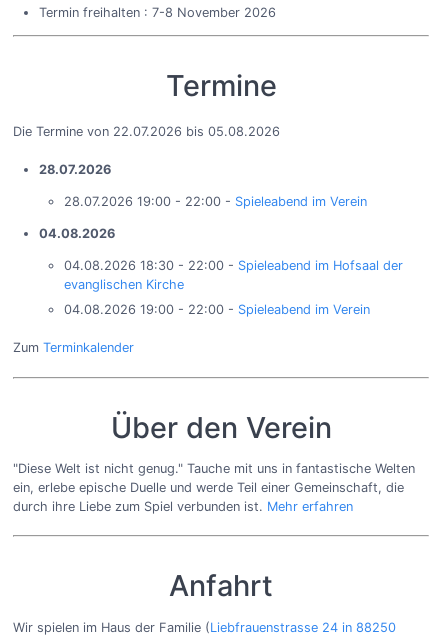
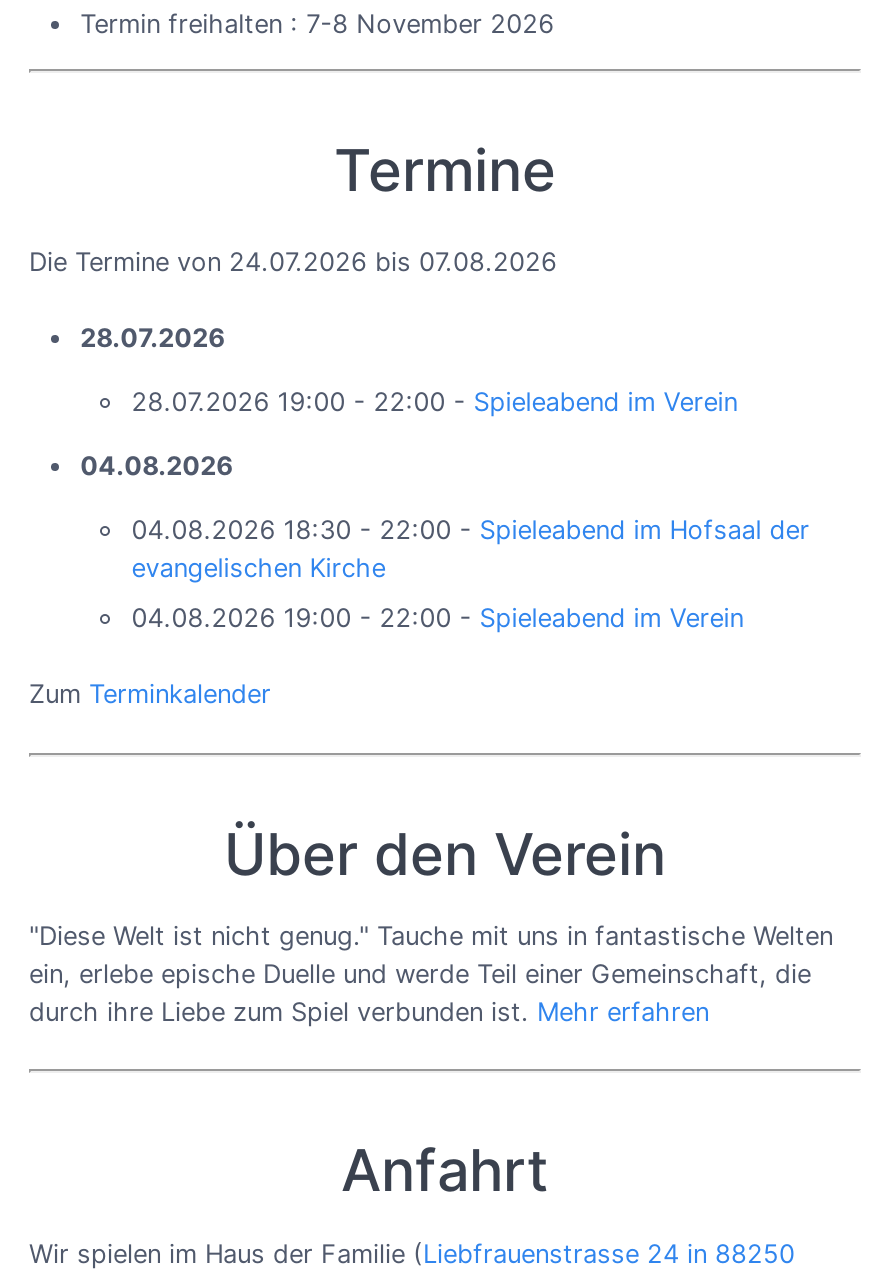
- Die Termine von 22.07.2026 bis 05.08.2026
+ Die Termine von 24.07.2026 bis 07.08.2026

- evanglischen Kirche
+ evangelischen Kirche
